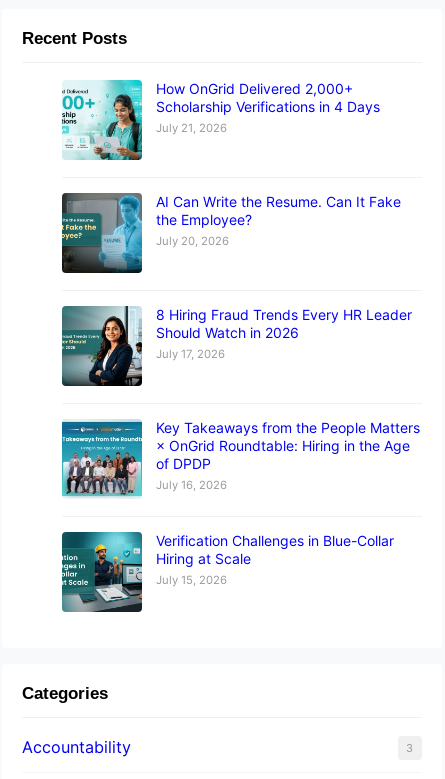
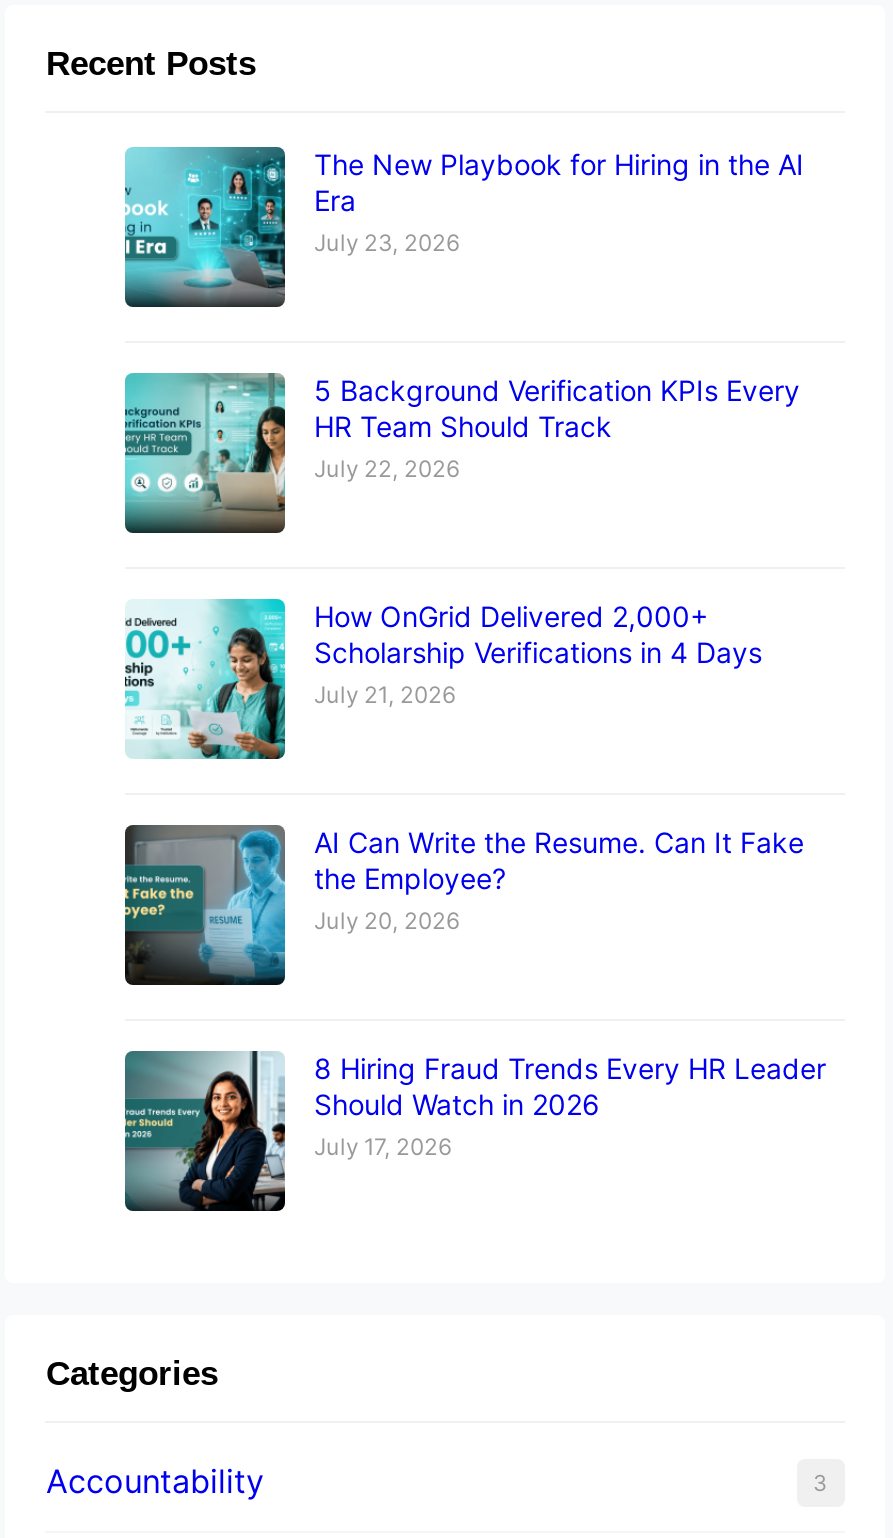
+ [image]
+ The New Playbook for Hiring in the AI
+ Era
+ July 23, 2026

+ [image]
+ 5 Background Verification KPIs Every
+ HR Team Should Track
+ July 22, 2026

moved down: [image] | How OnGrid Delivered 2,000+ | Scholarship Verifications in 4 Days | ... | Should Watch in 2026 | July 17, 2026

- [image]
- Key Takeaways from the People Matters
- × OnGrid Roundtable: Hiring in the Age
- of DPDP
- July 16, 2026
- Verification Challenges in Blue-Collar
- Hiring at Scale
- July 15, 2026

- [image]
